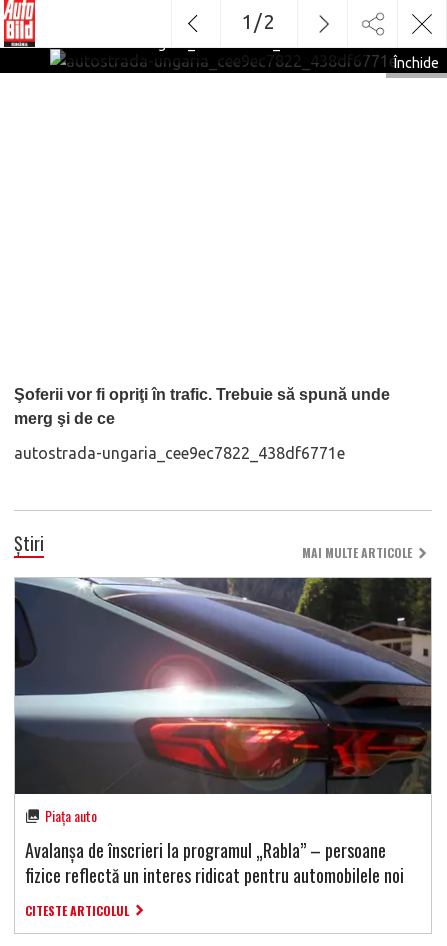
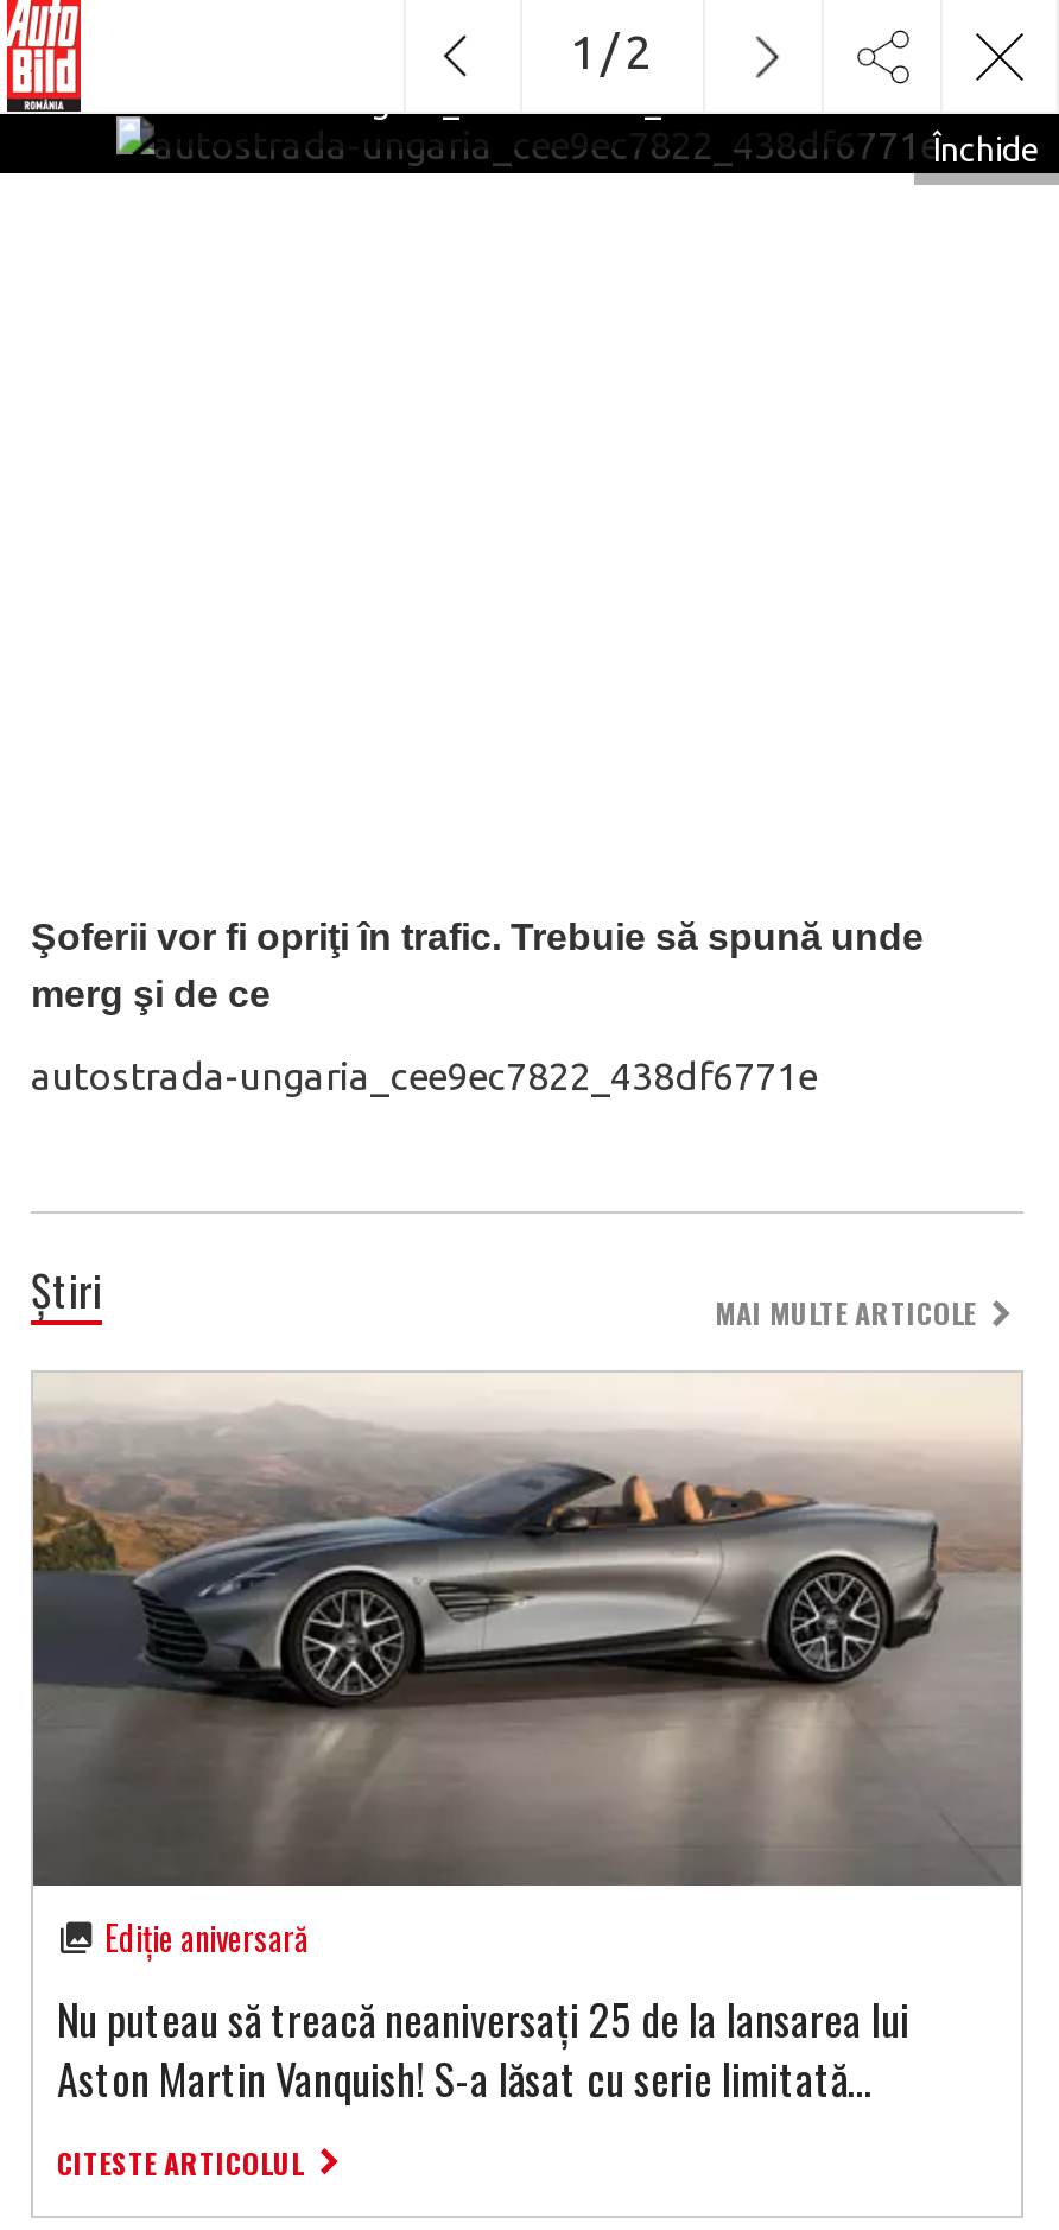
- [image]
- Piața auto
- Avalanșa de înscrieri la programul „Rabla” – persoane
- fizice reflectă un interes ridicat pentru automobilele noi
+ [image]
+ Ediție aniversară
+ Nu puteau să treacă neaniversați 25 de la lansarea lui
+ Aston Martin Vanquish! S-a lăsat cu serie limitată…
